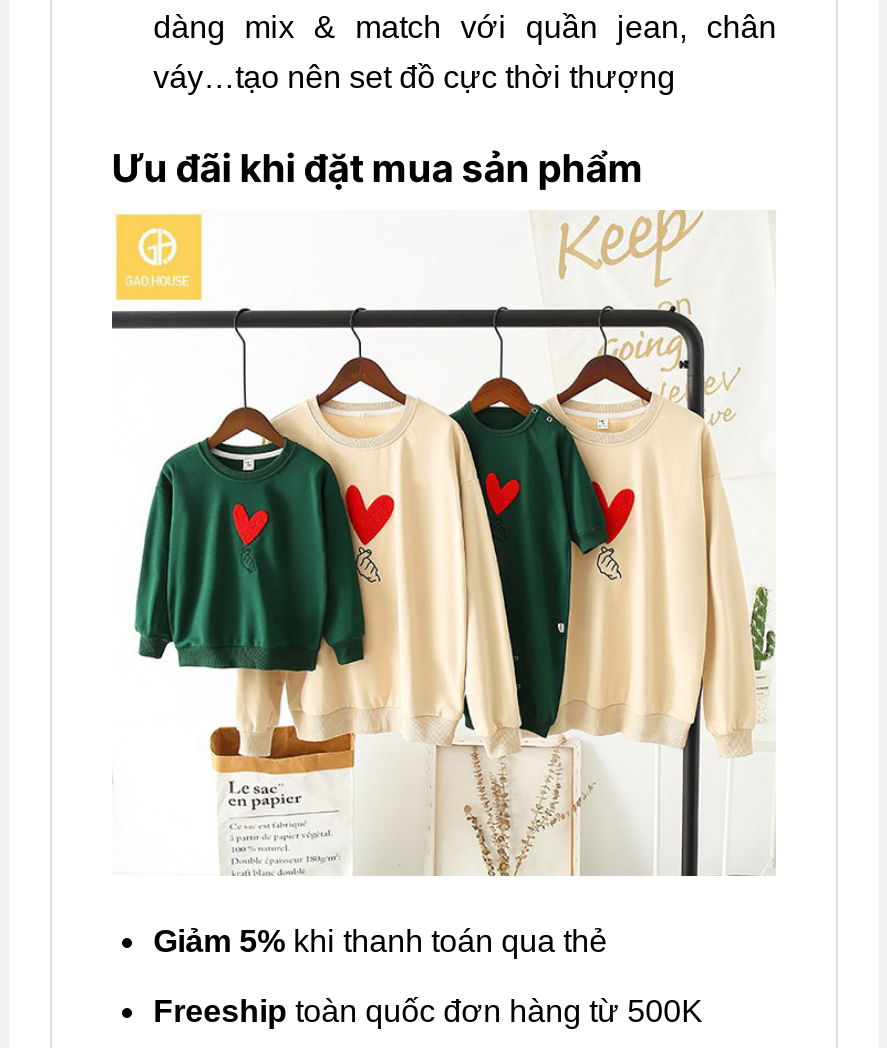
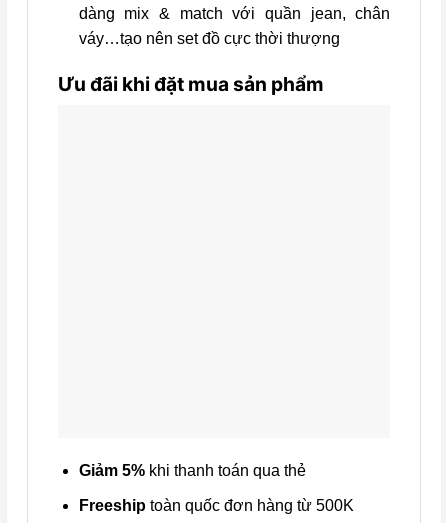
- [image]
